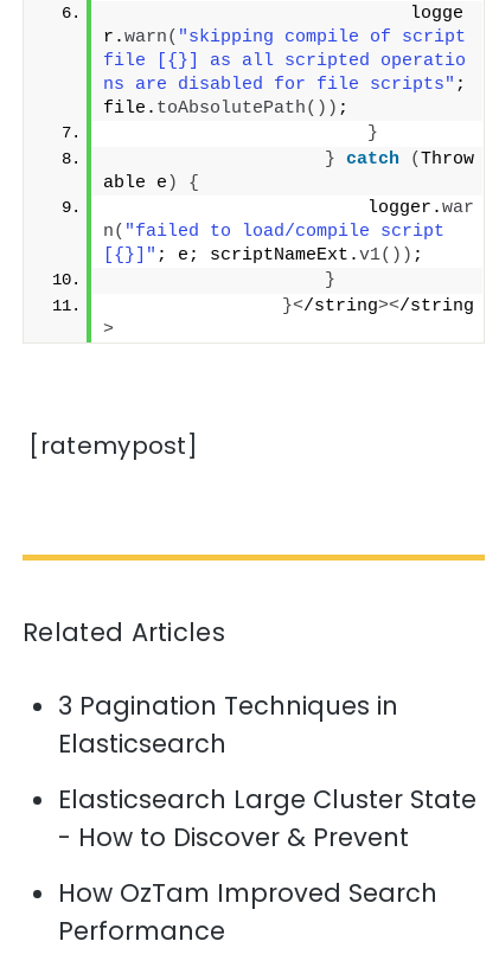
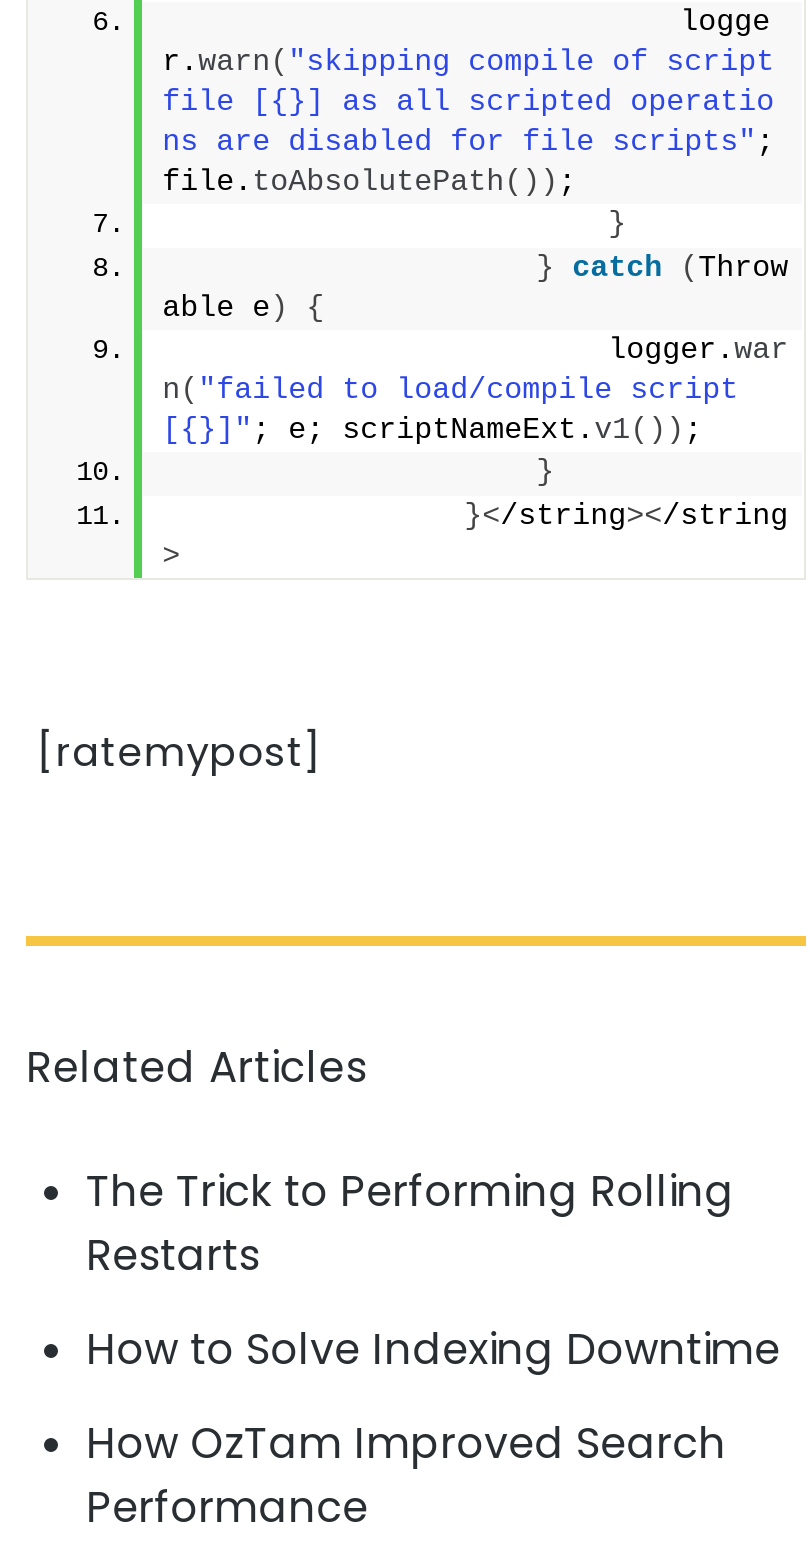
- 3 Pagination Techniques in
- Elasticsearch
+ The Trick to Performing Rolling
+ Restarts

- Elasticsearch Large Cluster State
- - How to Discover & Prevent
+ How to Solve Indexing Downtime
